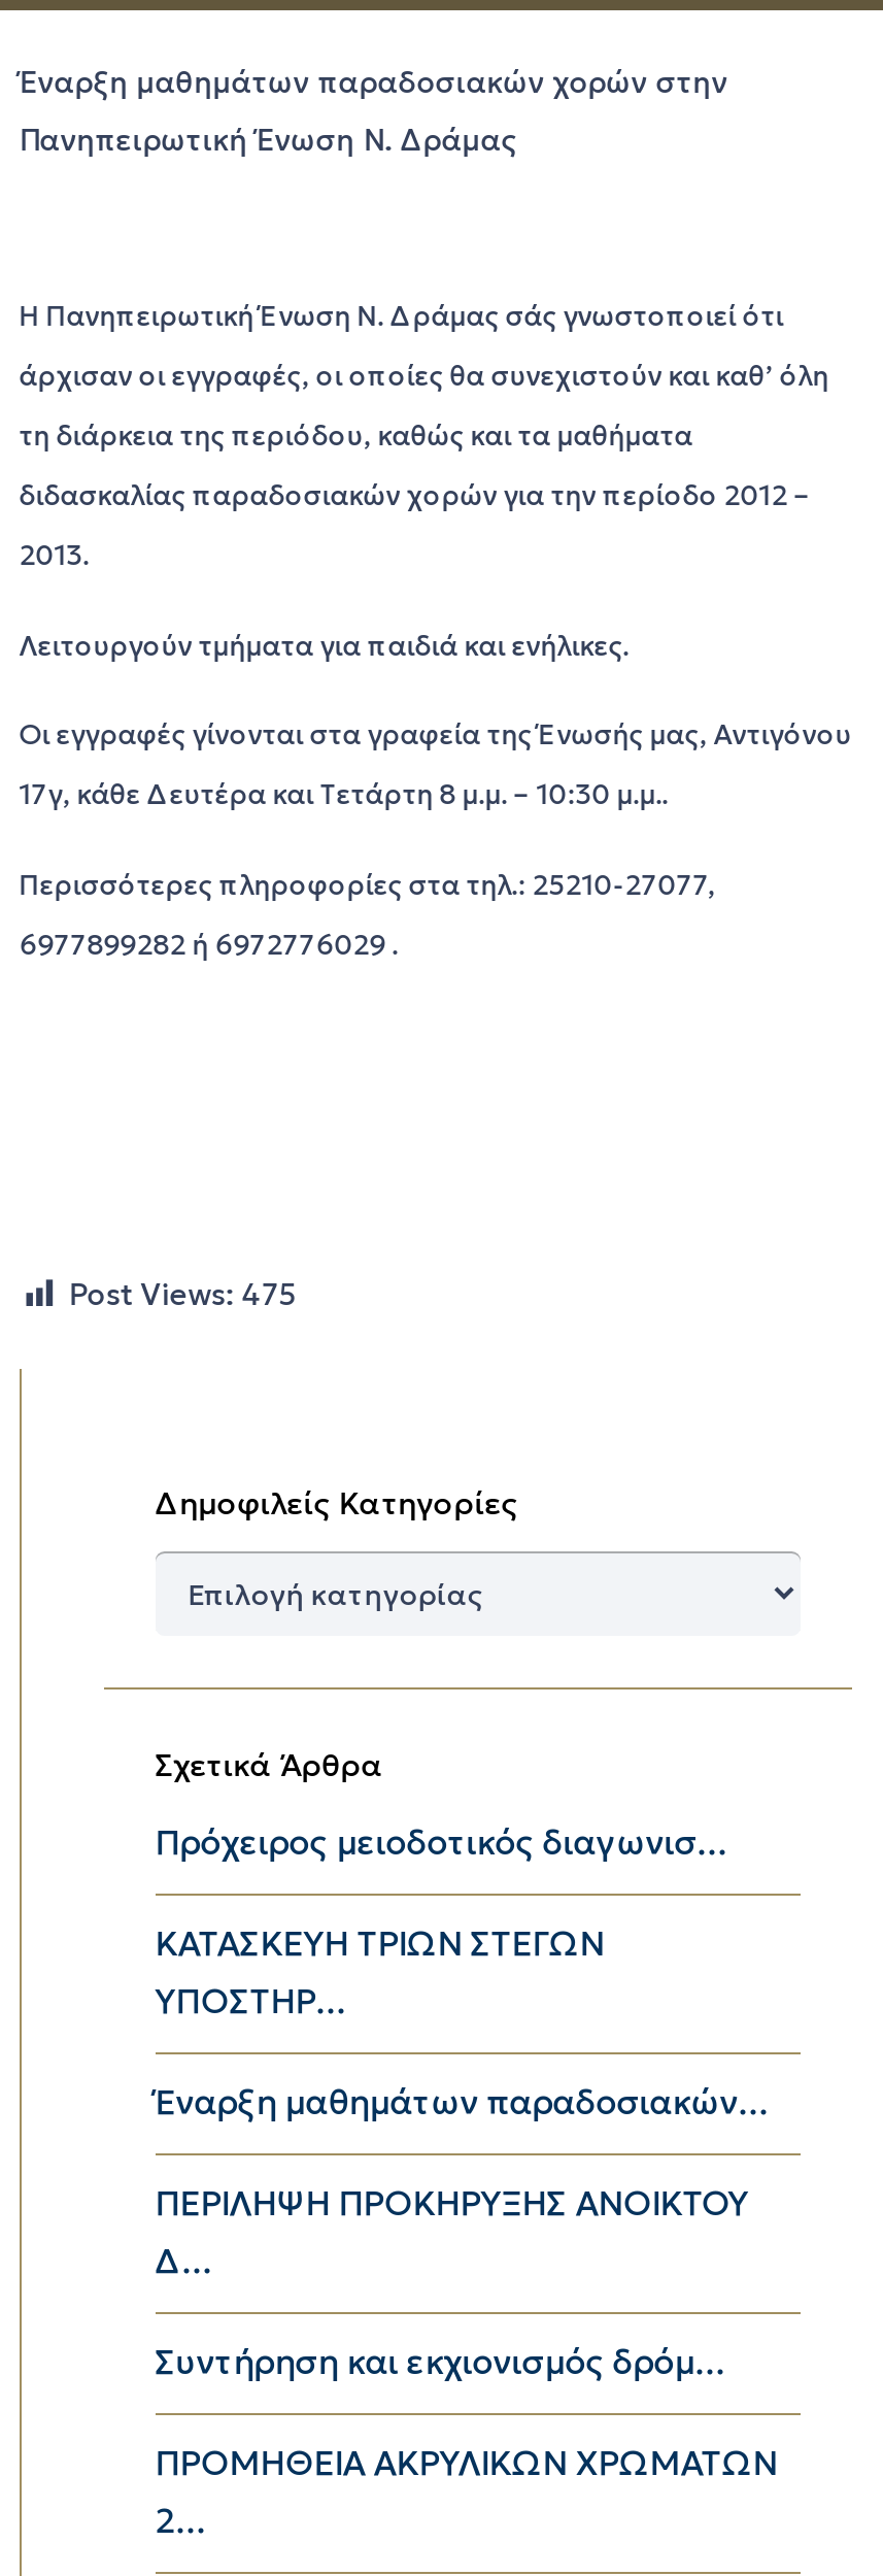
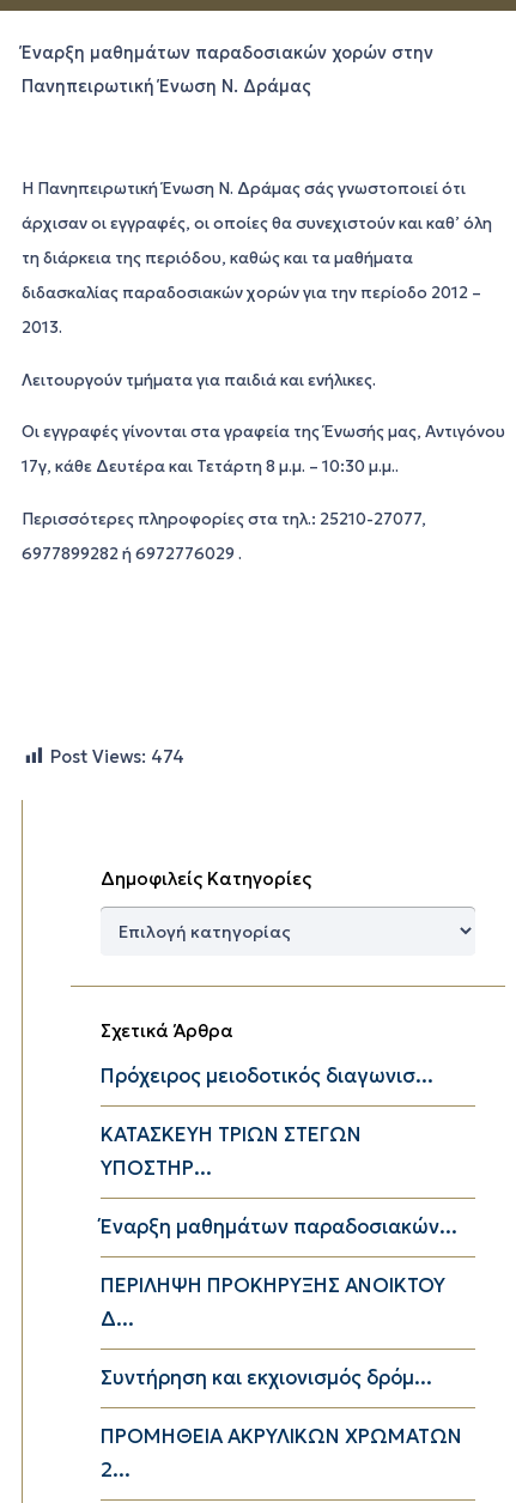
- Post Views: 475
+ Post Views: 474
